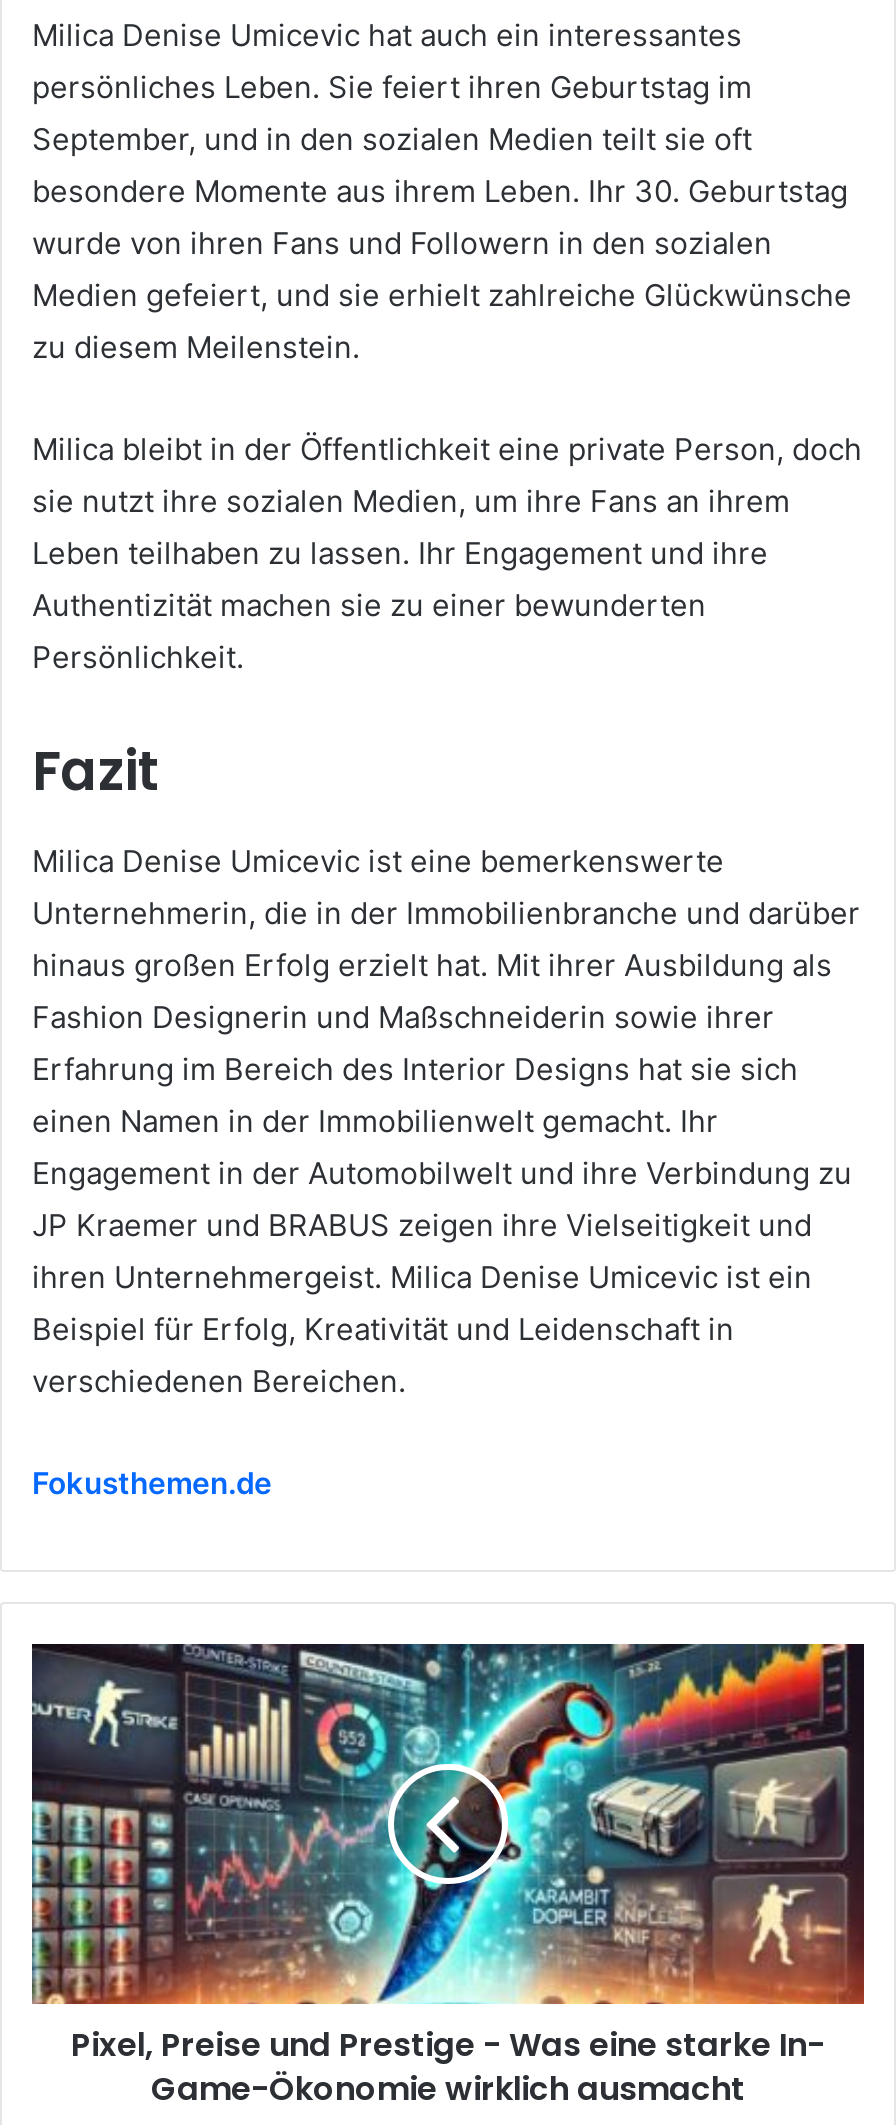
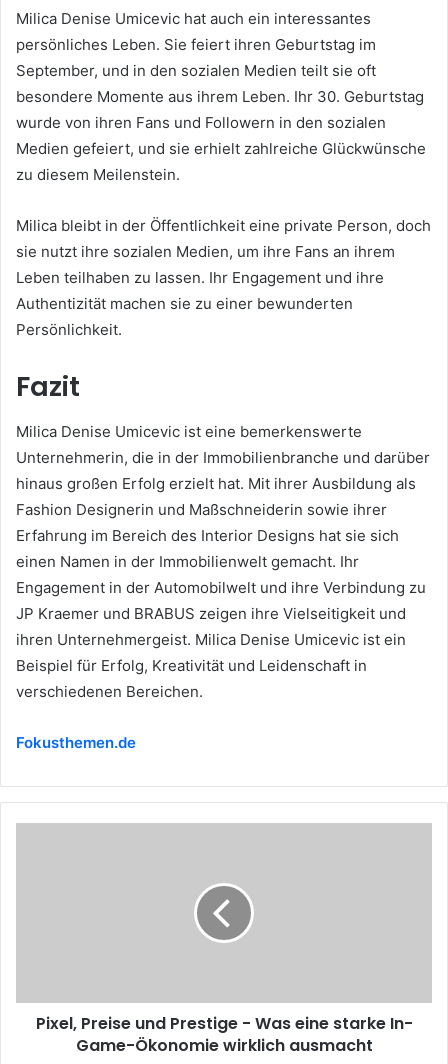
- [image]
